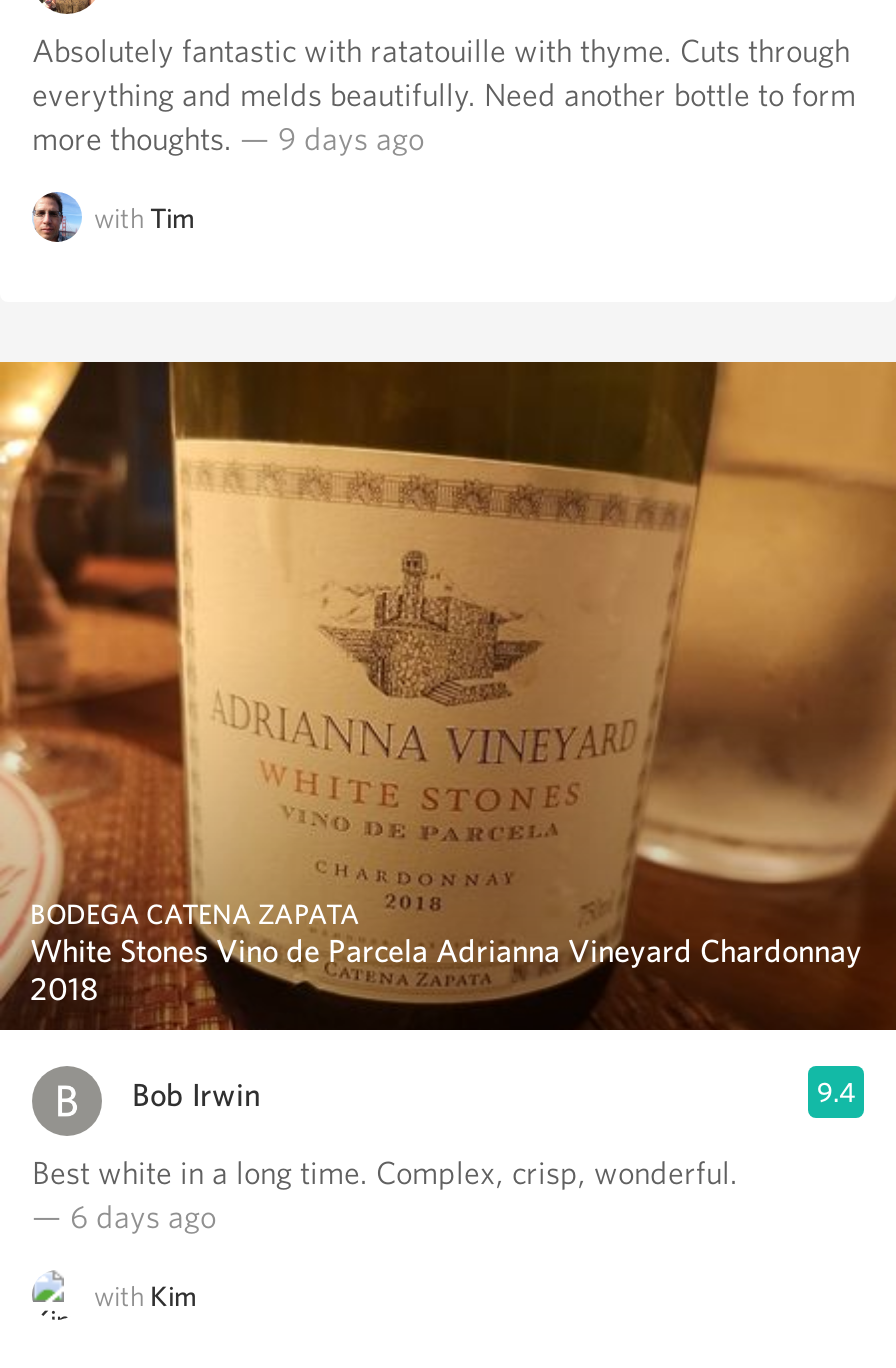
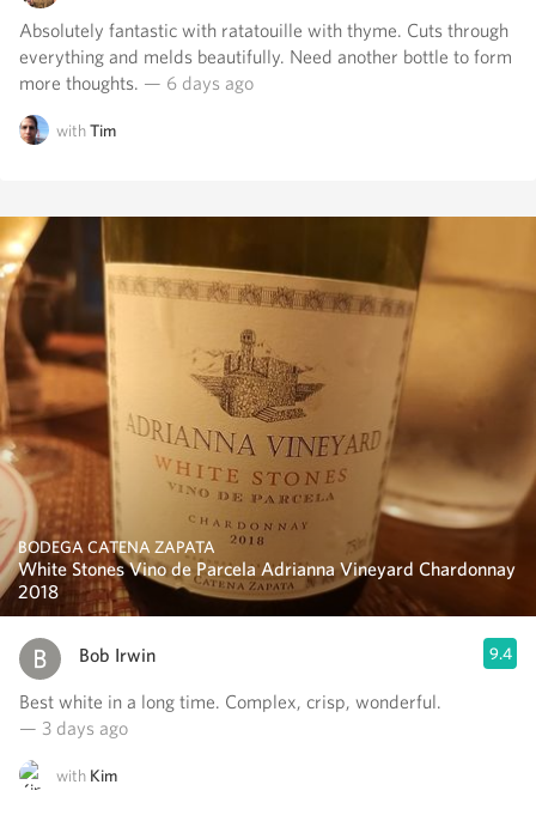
- more thoughts. — 9 days ago
+ more thoughts. — 6 days ago

- — 6 days ago
+ — 3 days ago
